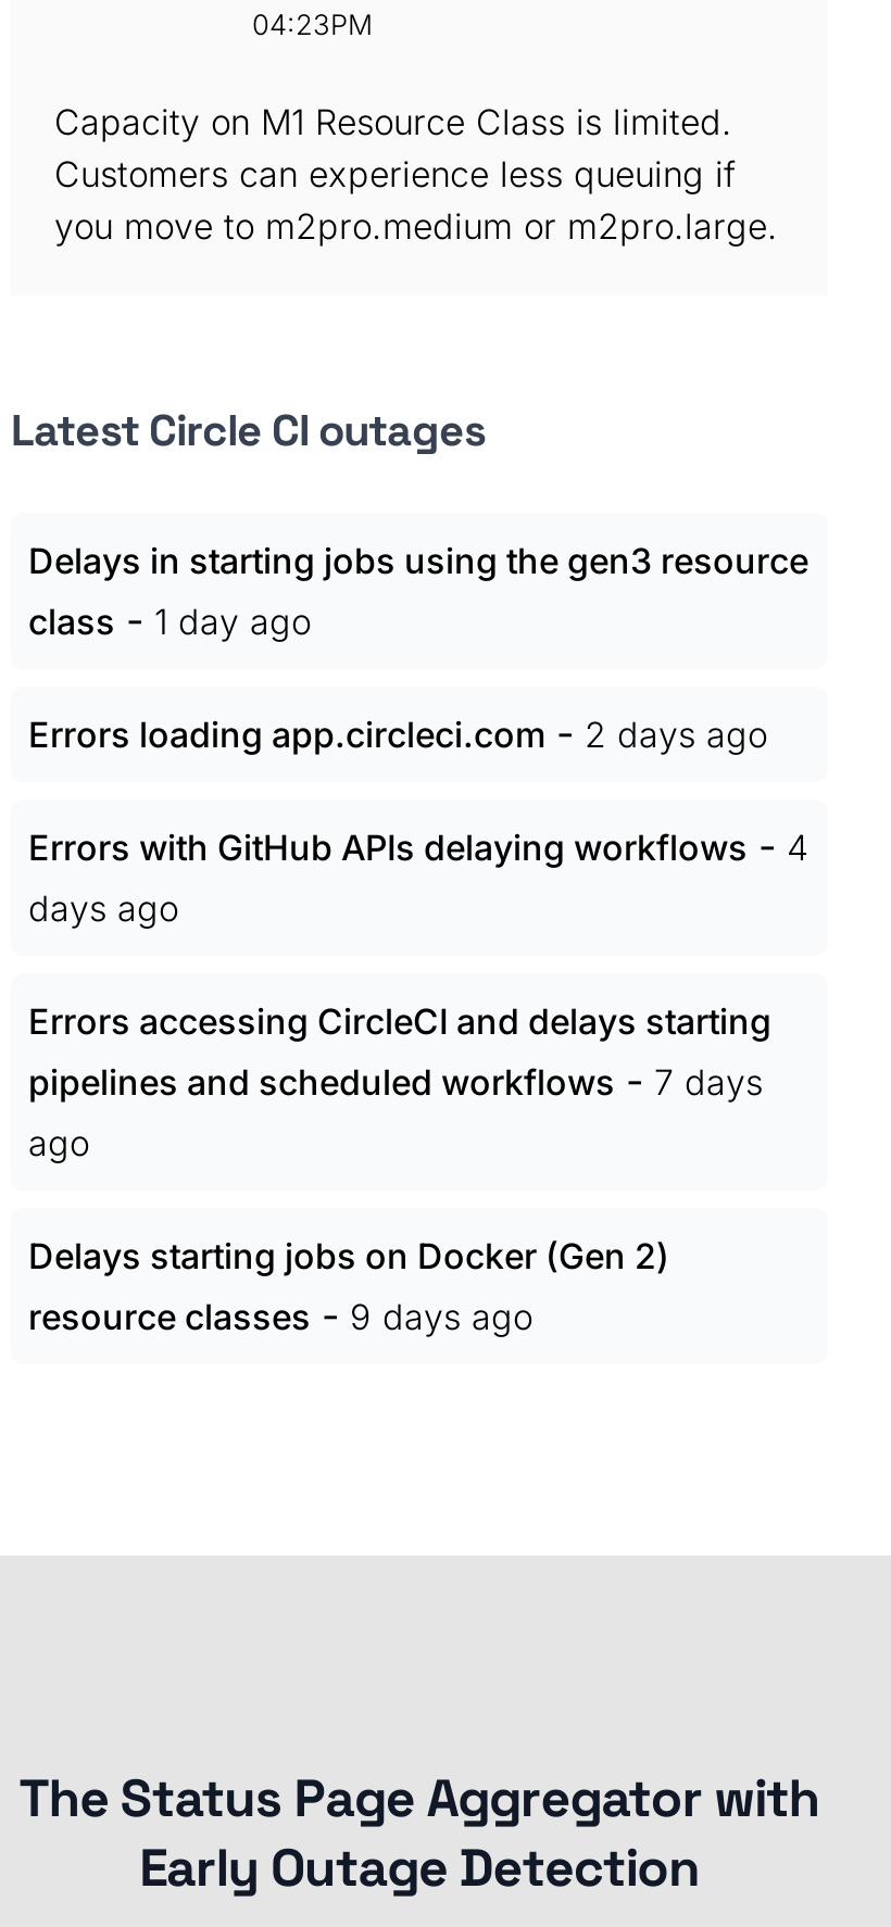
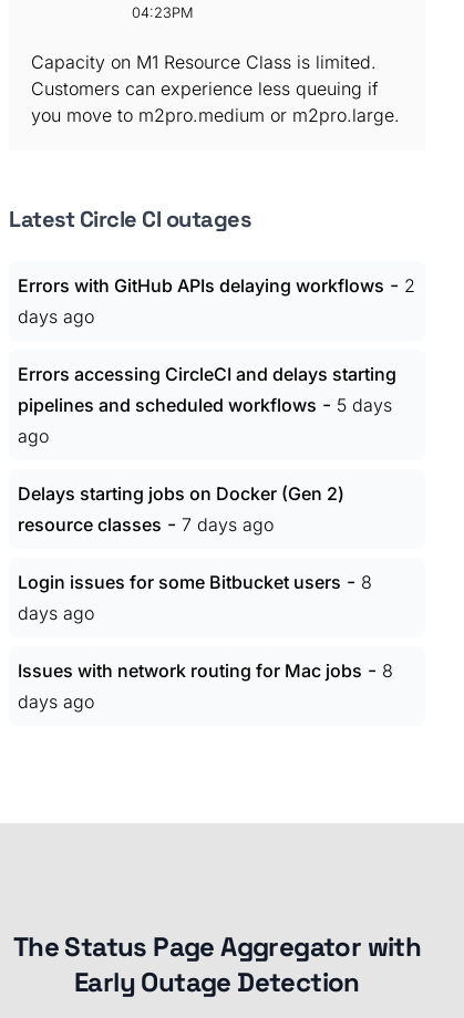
- Delays in starting jobs using the gen3 resource
- class - 1 day ago
- Errors loading app.circleci.com - 2 days ago
- Errors with GitHub APIs delaying workflows - 4
+ Errors with GitHub APIs delaying workflows - 2

moved up: days ago | Errors accessing CircleCI and delays starting

- pipelines and scheduled workflows - 7 days
+ pipelines and scheduled workflows - 5 days

moved up: ago | Delays starting jobs on Docker (Gen 2)

- resource classes - 9 days ago
+ resource classes - 7 days ago
+ Login issues for some Bitbucket users - 8
+ days ago
+ Issues with network routing for Mac jobs - 8
+ days ago
